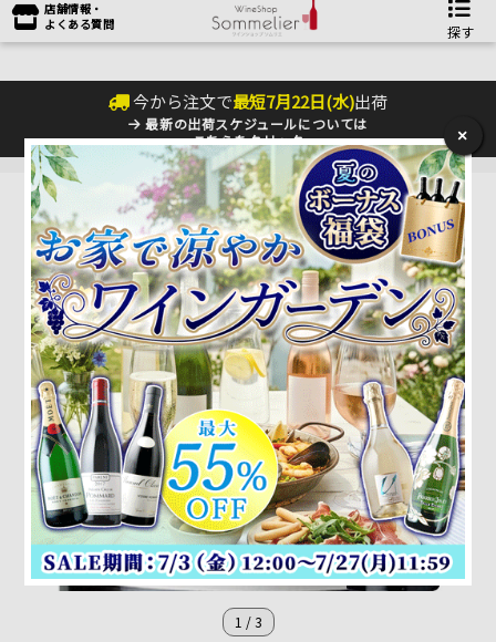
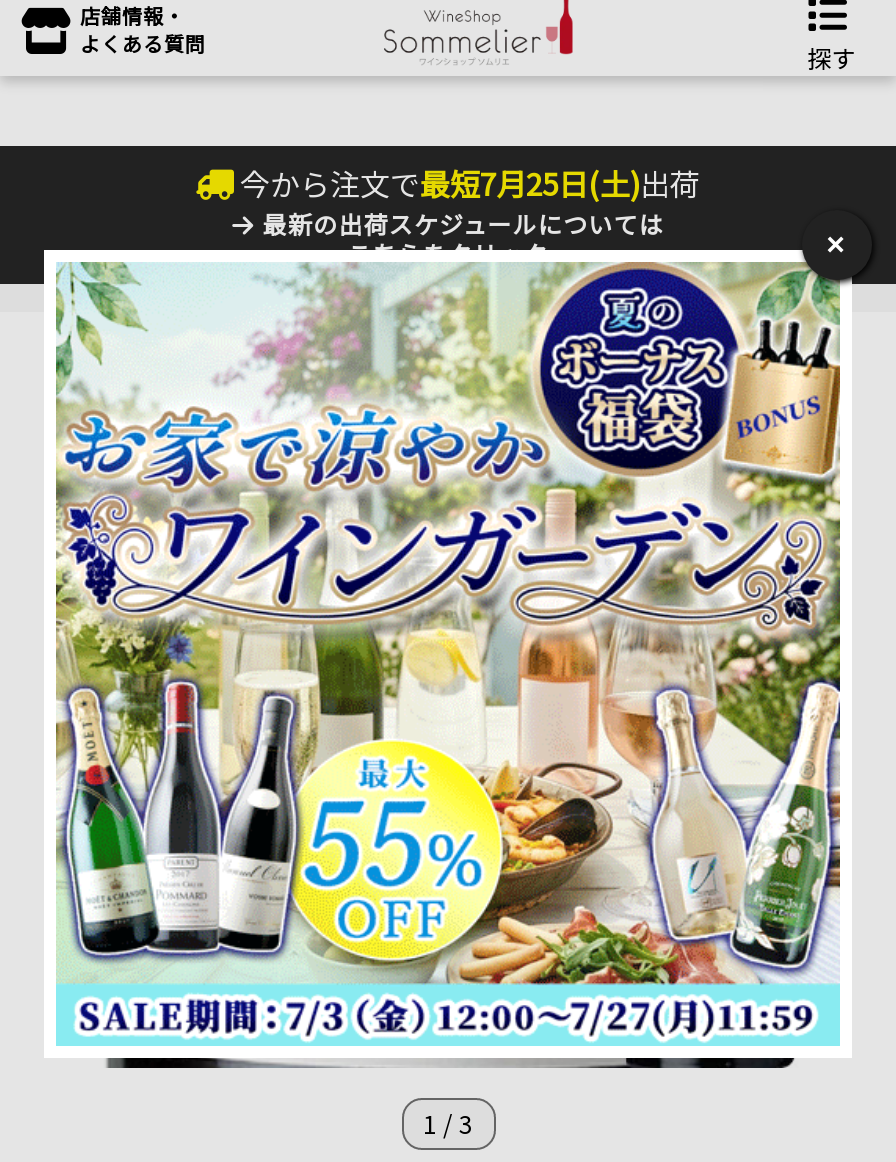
- 今から注文で最短7月22日(水)出荷
+ 今から注文で最短7月25日(土)出荷
